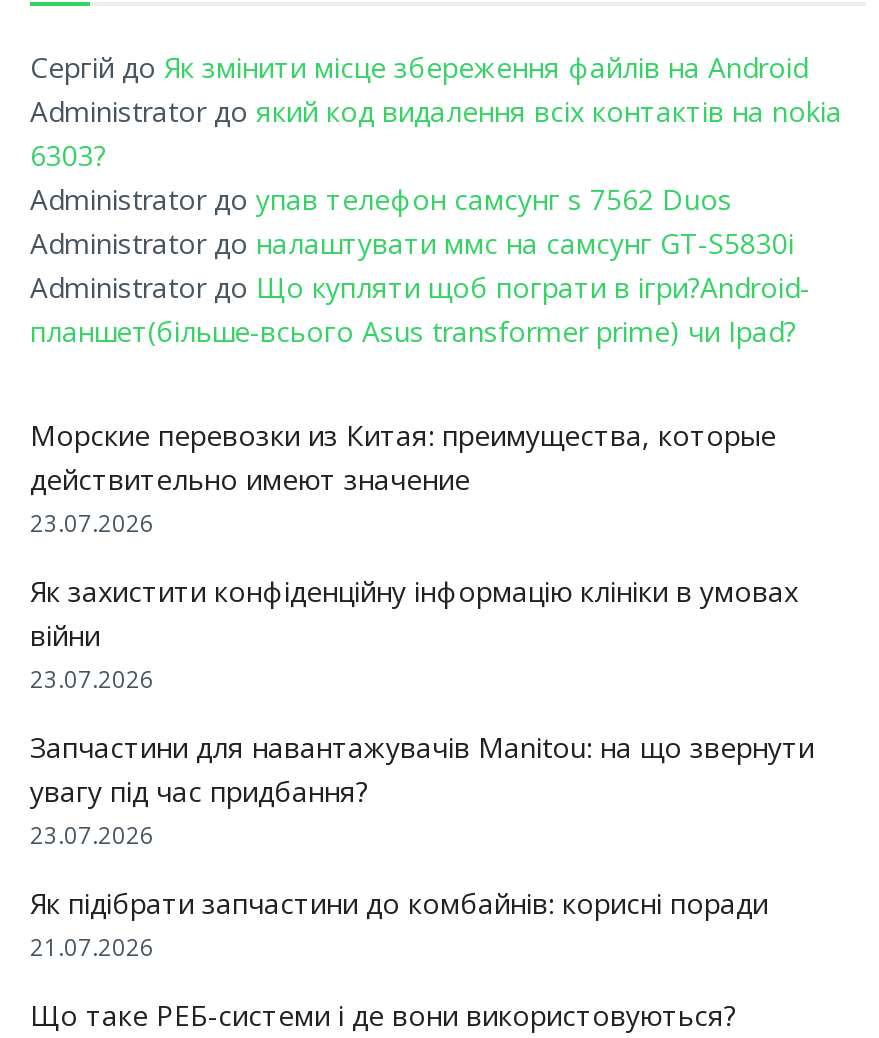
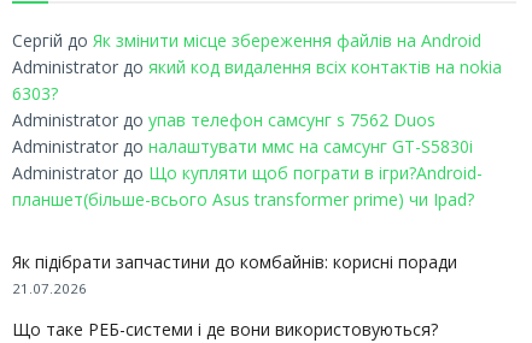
- Морские перевозки из Китая: преимущества, которые
- действительно имеют значение
- 23.07.2026
- Як захистити конфіденційну інформацію клініки в умовах
- війни
- 23.07.2026
- Запчастини для навантажувачів Manitou: на що звернути
- увагу під час придбання?
- 23.07.2026
